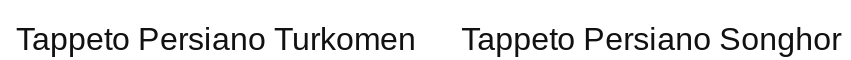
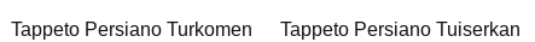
- Tappeto Persiano Songhor
+ Tappeto Persiano Tuiserkan
